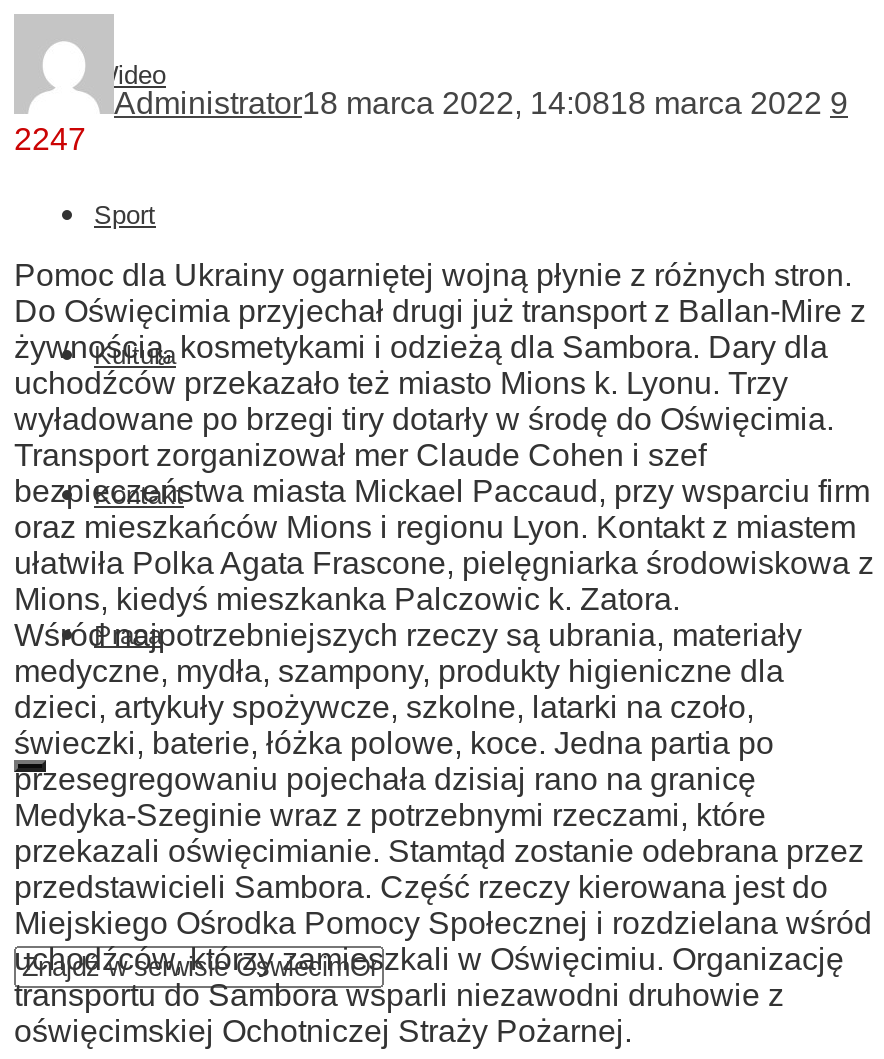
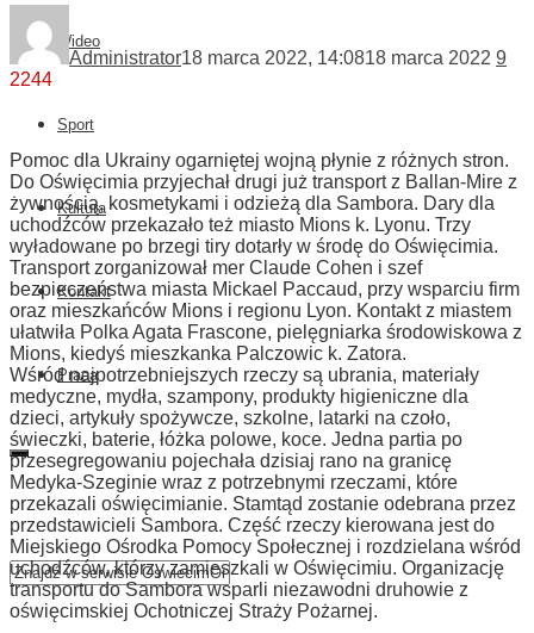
- 2247
+ 2244
